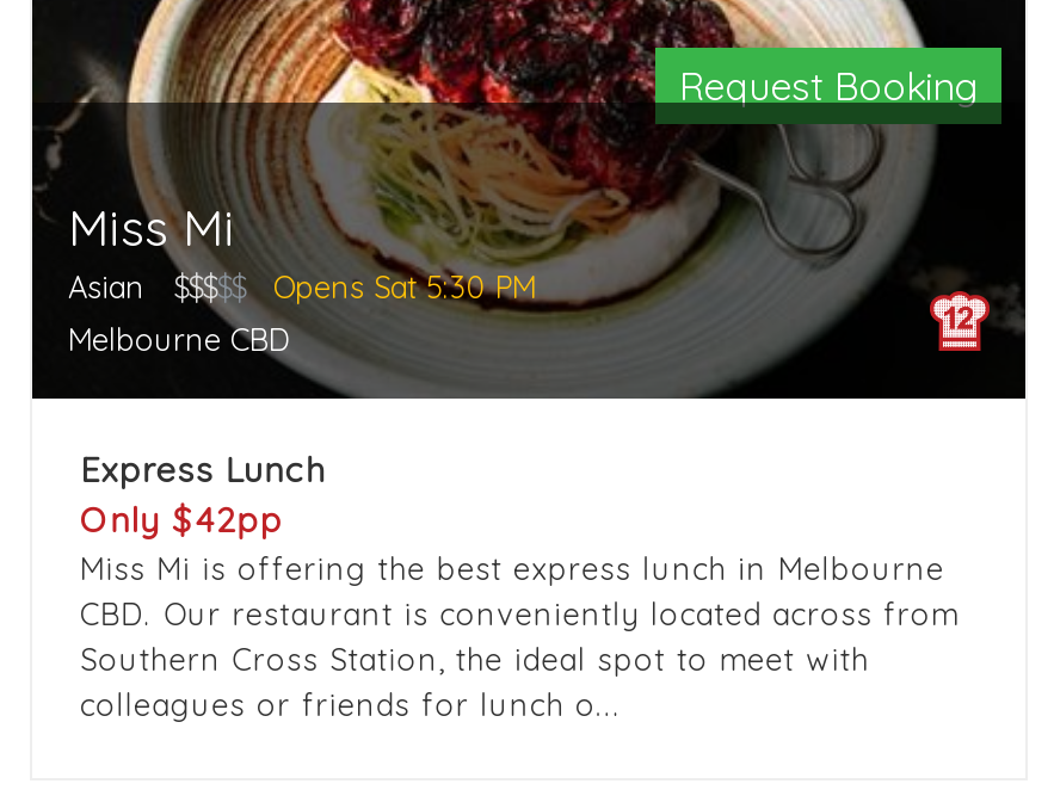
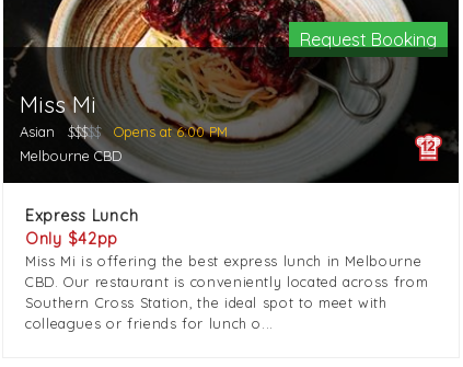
- Opens Sat 5:30 PM
+ Opens at 6:00 PM
